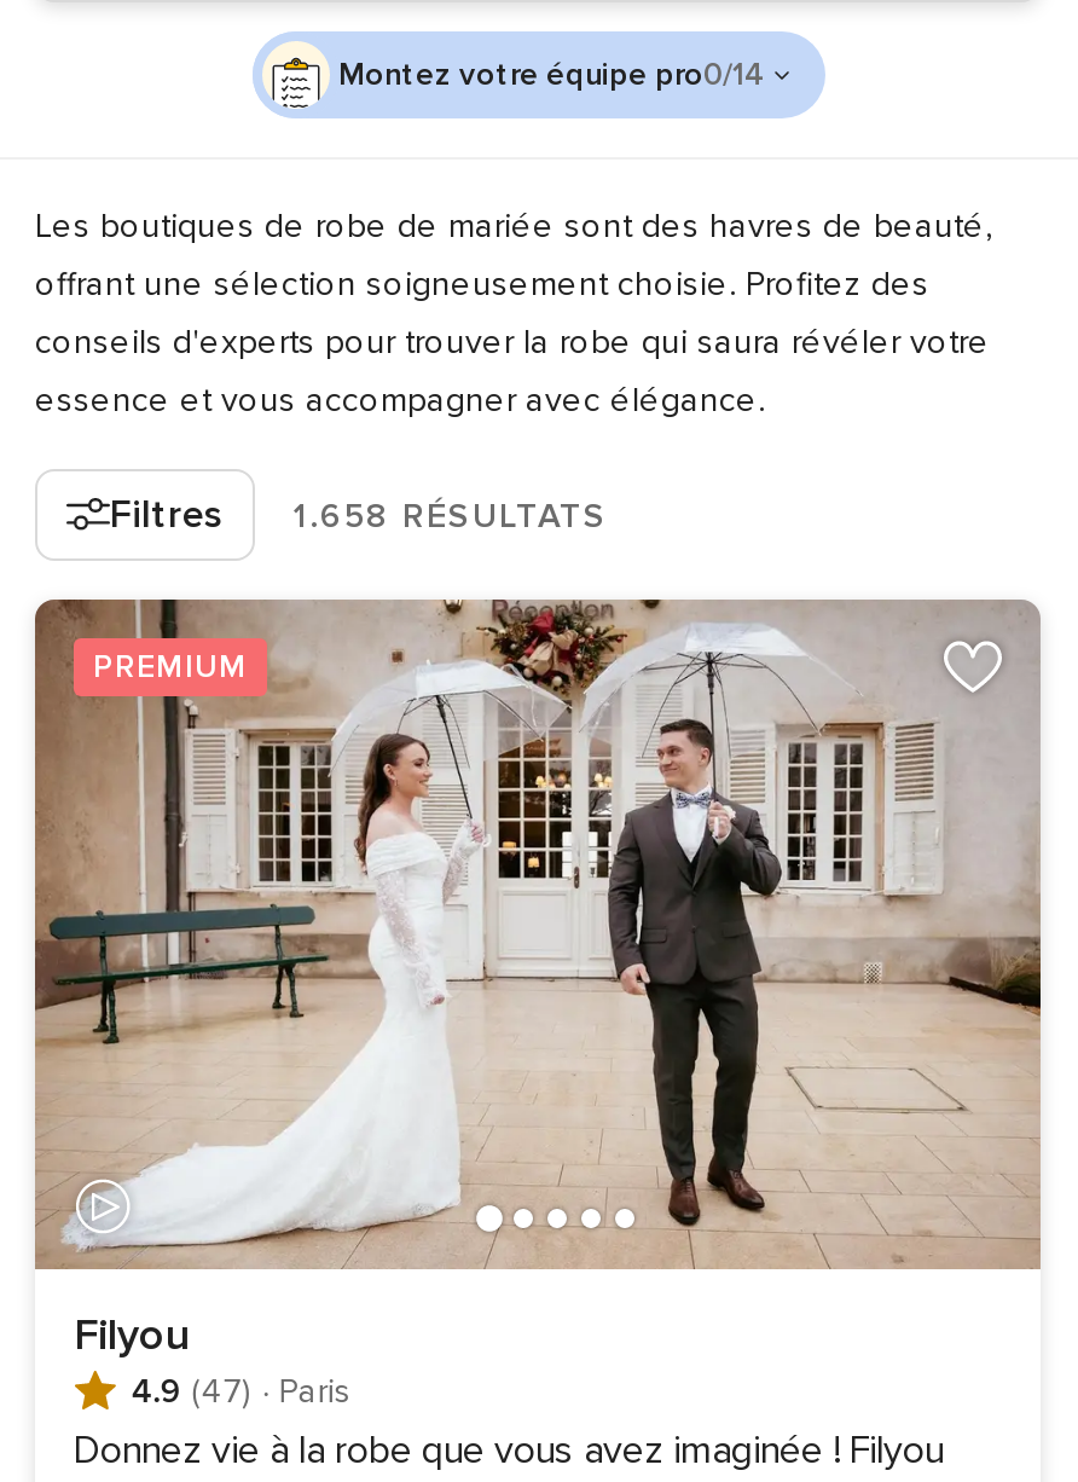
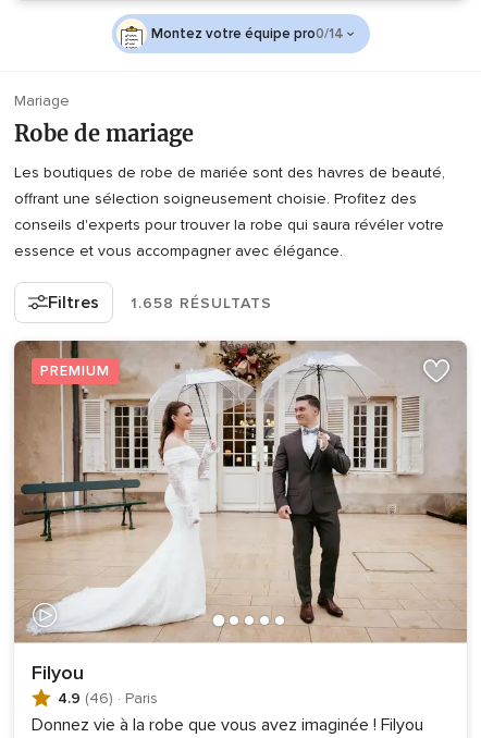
+ Robe de mariage

+ Mariage

- 4.9 (47) · Paris
+ 4.9 (46) · Paris
